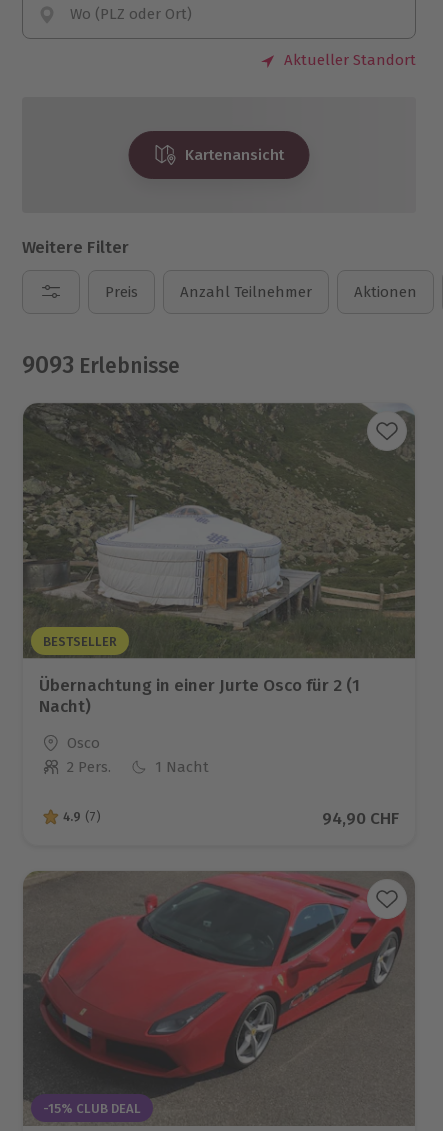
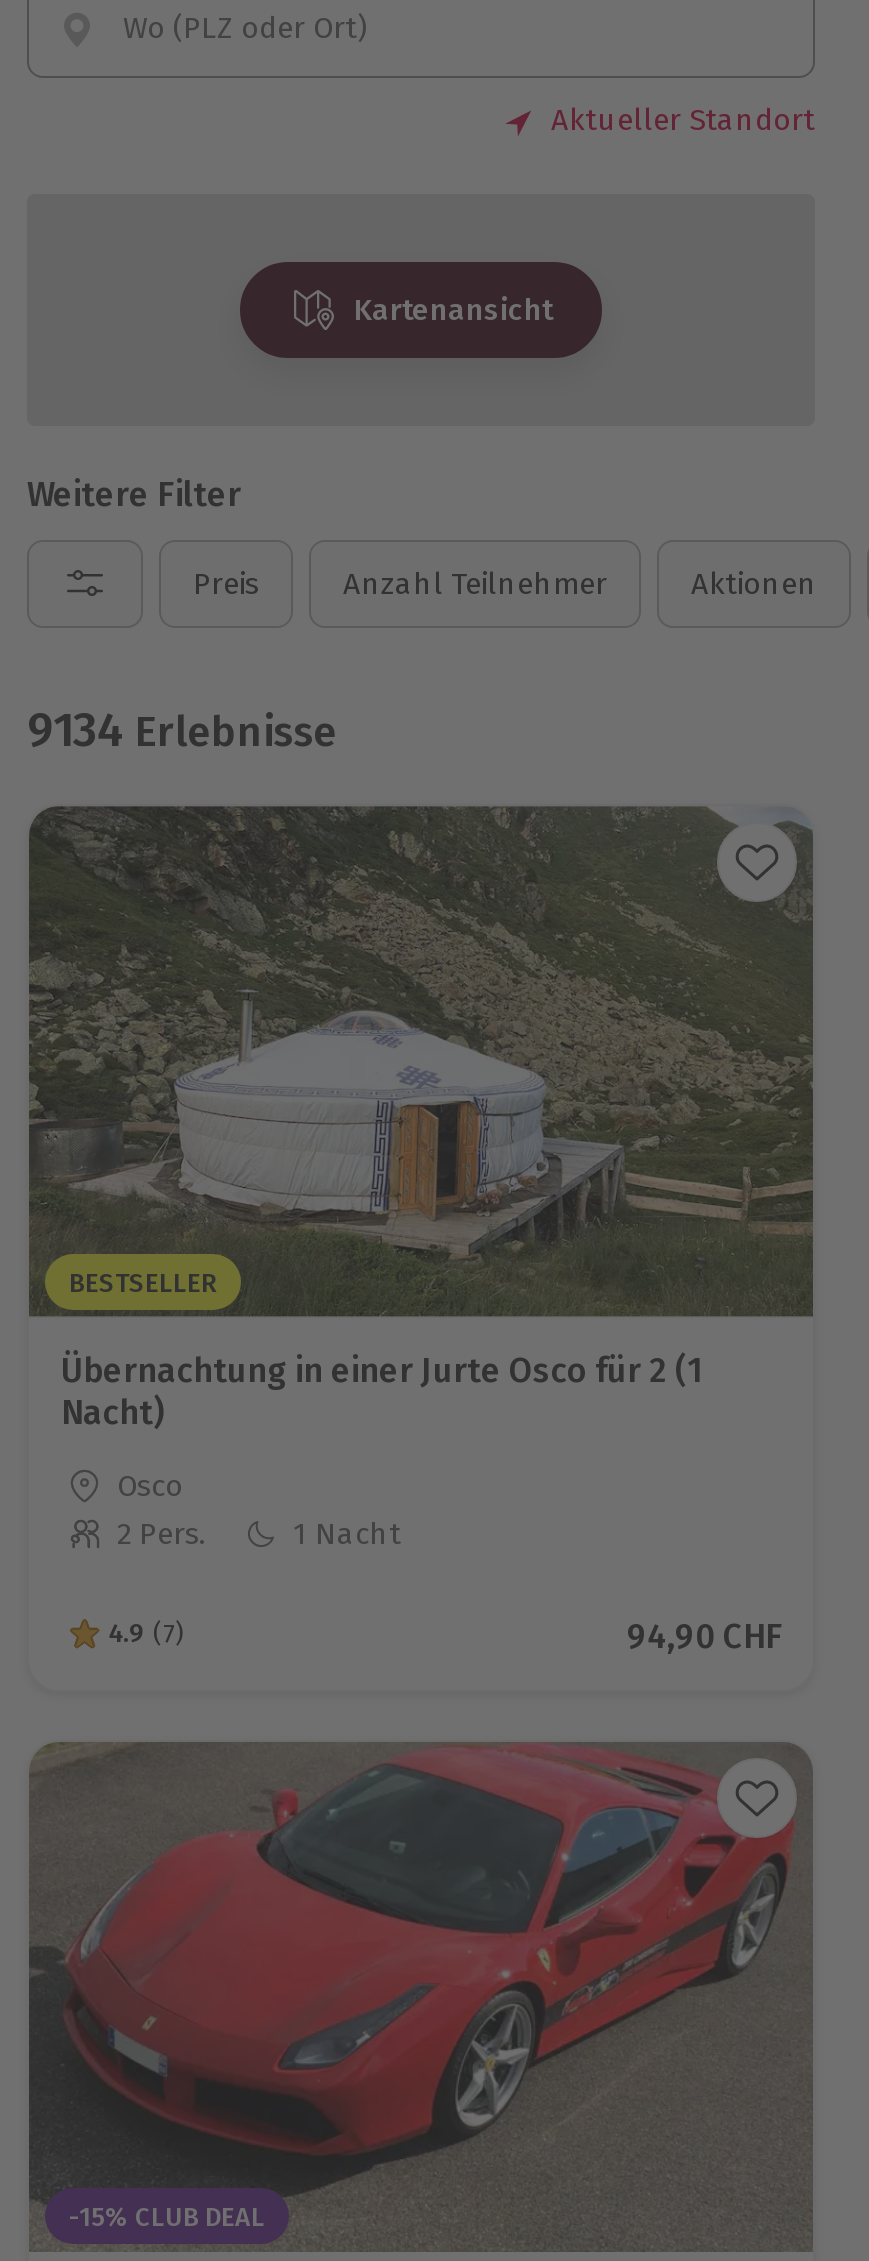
- 9093 Erlebnisse
+ 9134 Erlebnisse
